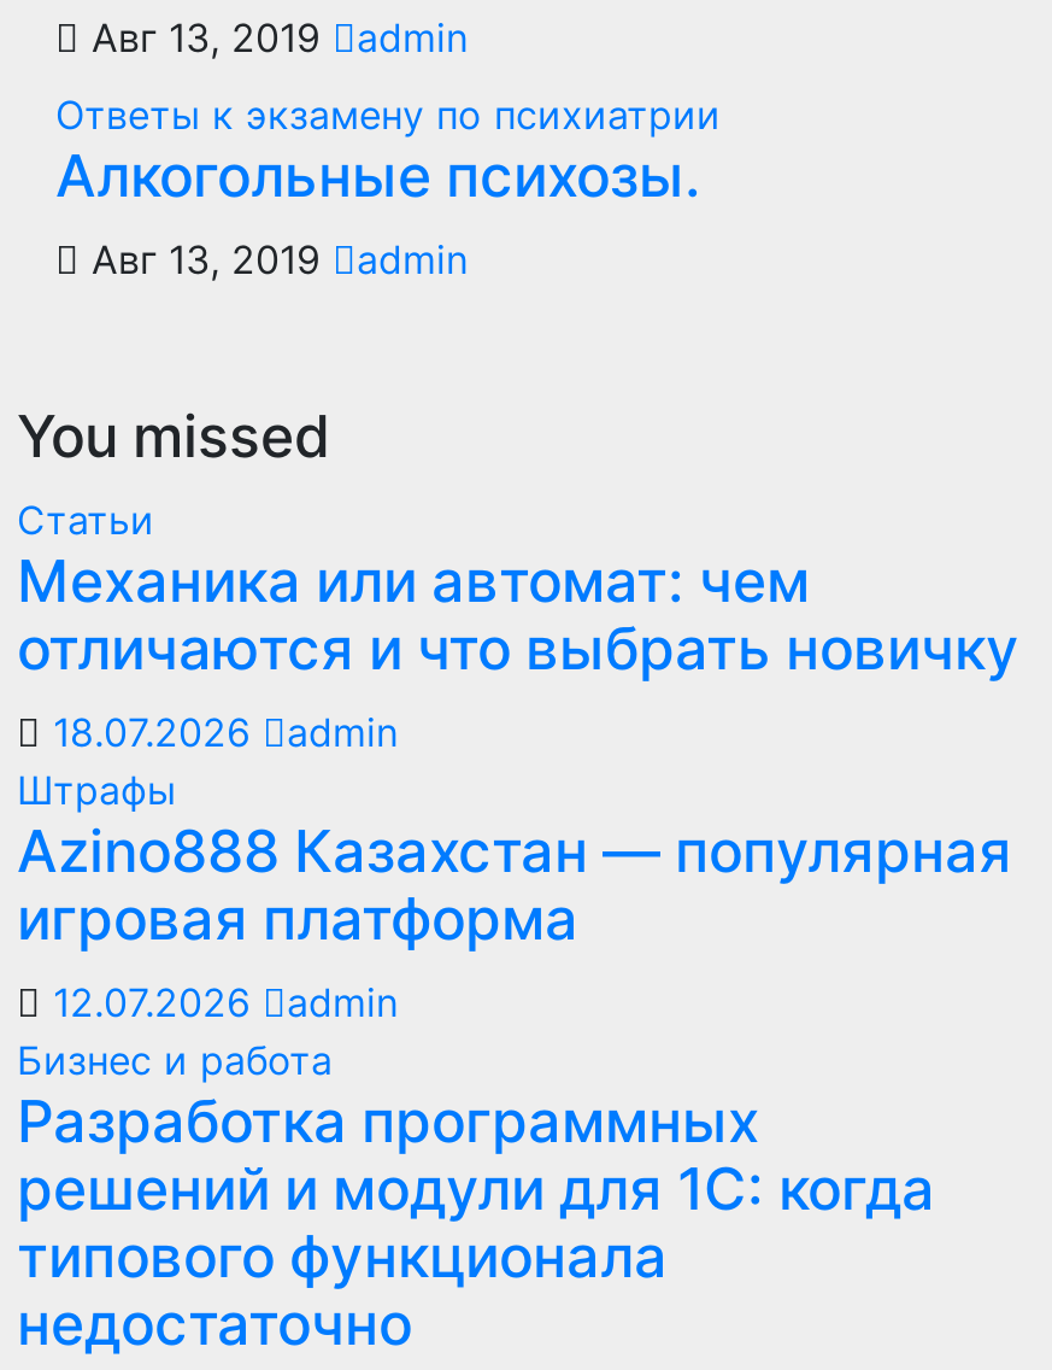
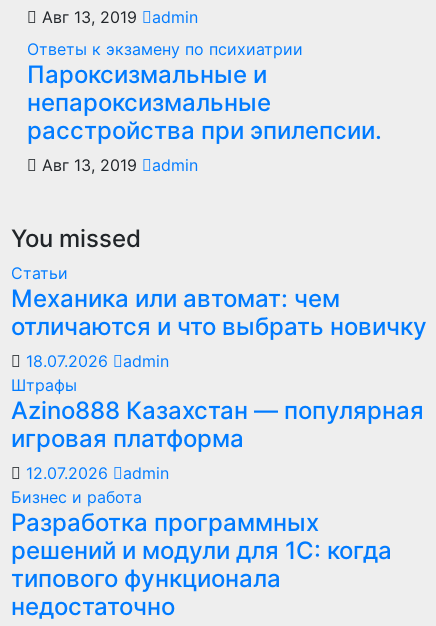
- Алкогольные психозы.
+ Пароксизмальные и
+ непароксизмальные
+ расстройства при эпилепсии.
